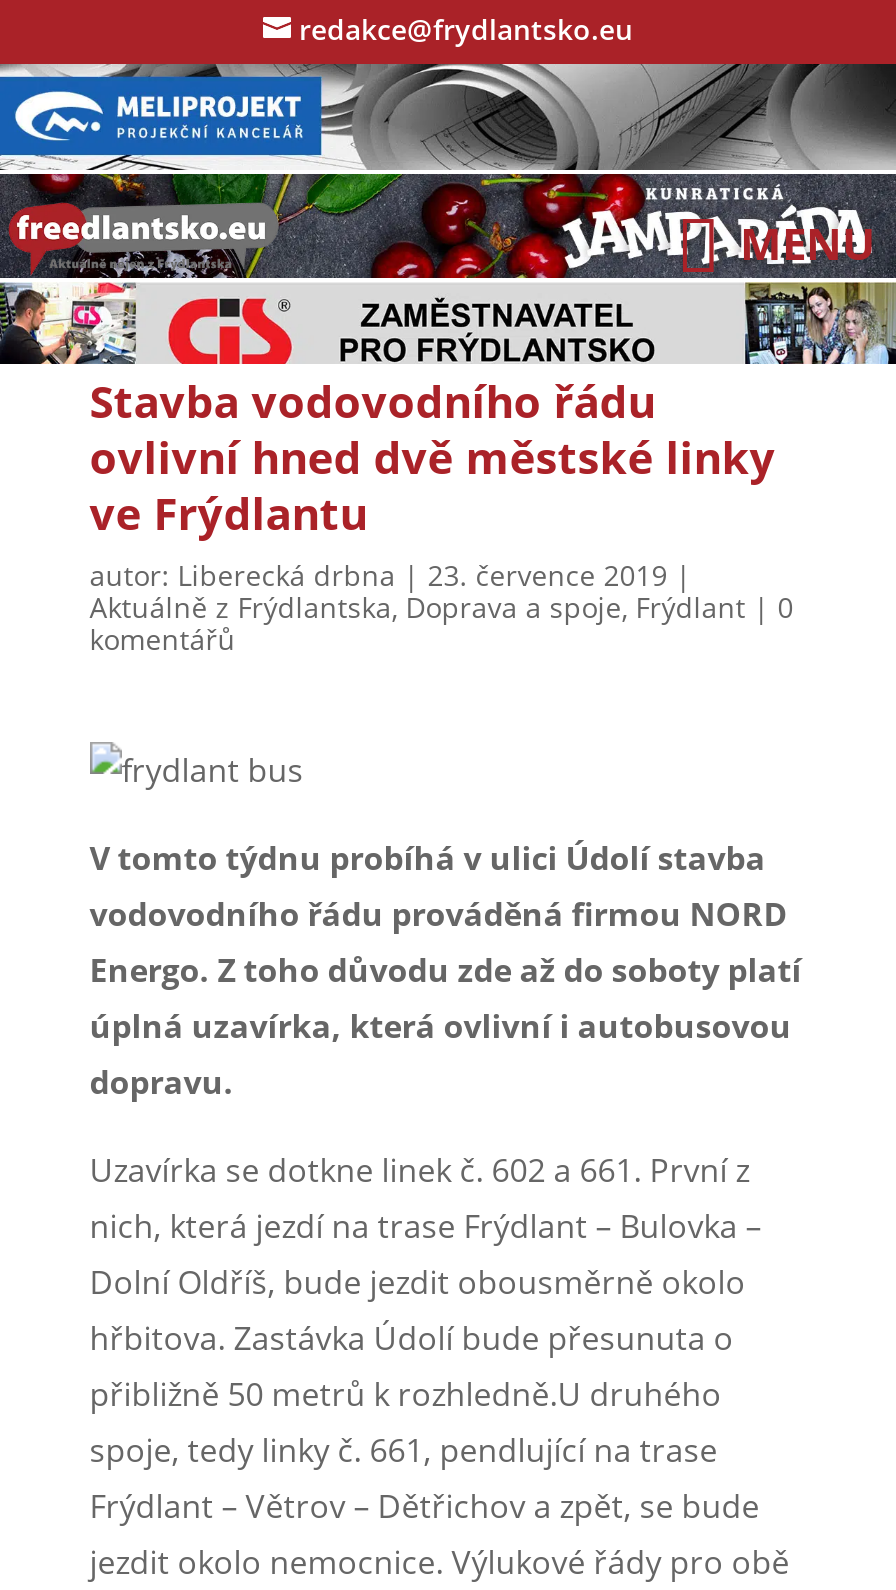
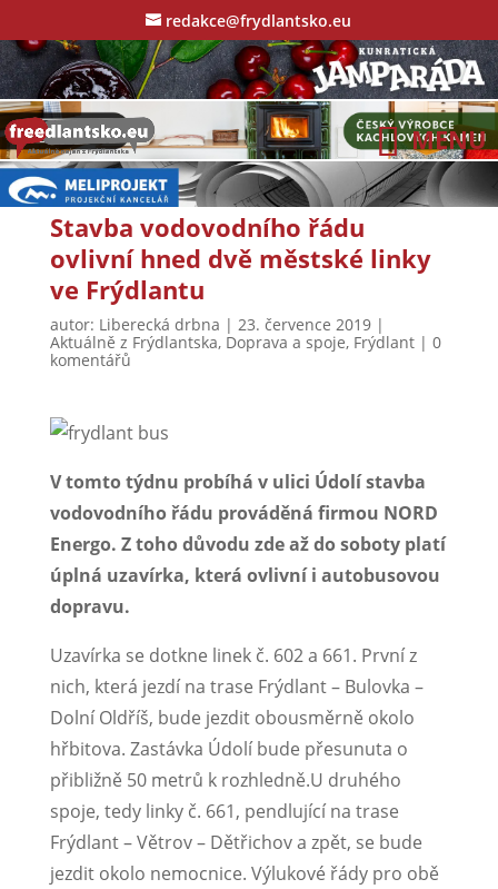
- [image]
+ [image]
